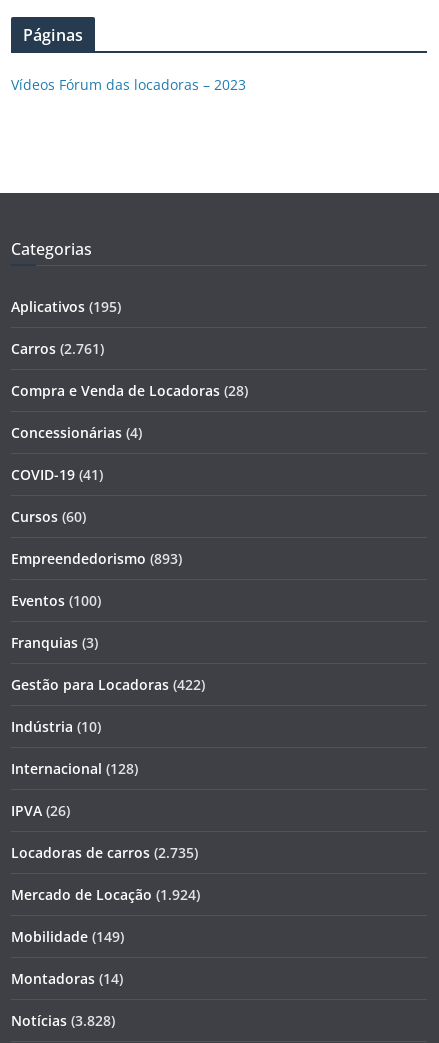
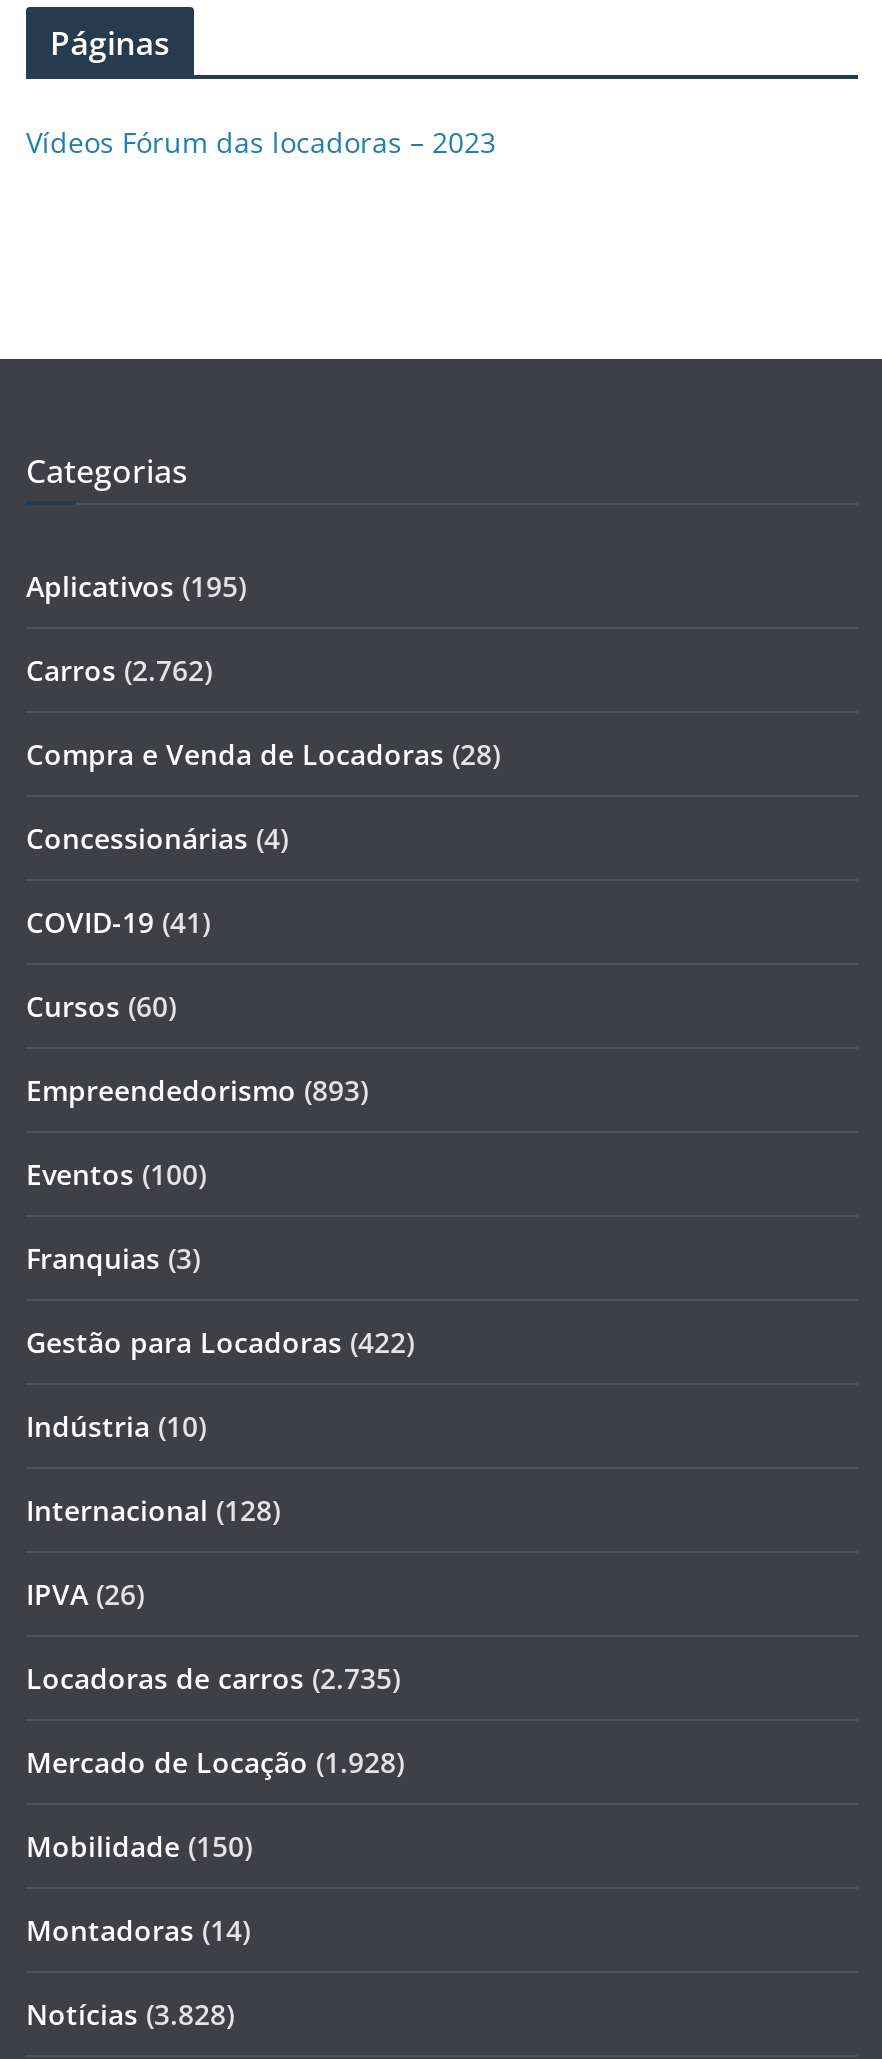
- Carros (2.761)
+ Carros (2.762)

- Mercado de Locação (1.924)
+ Mercado de Locação (1.928)

- Mobilidade (149)
+ Mobilidade (150)
